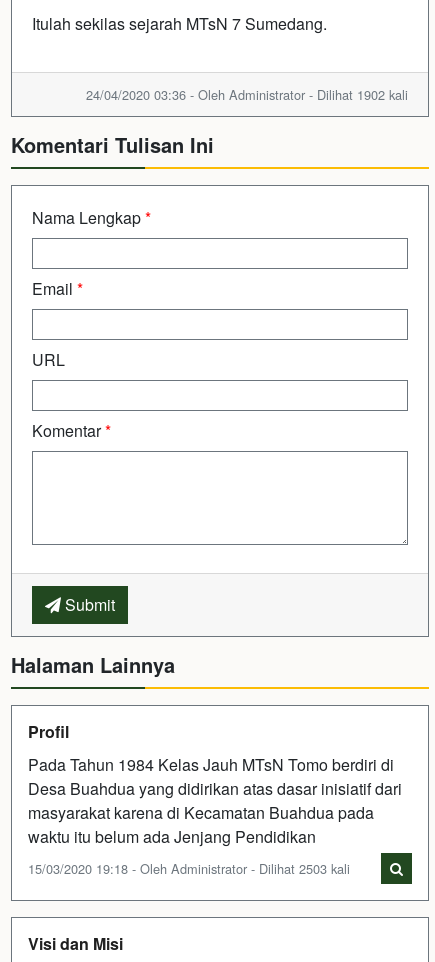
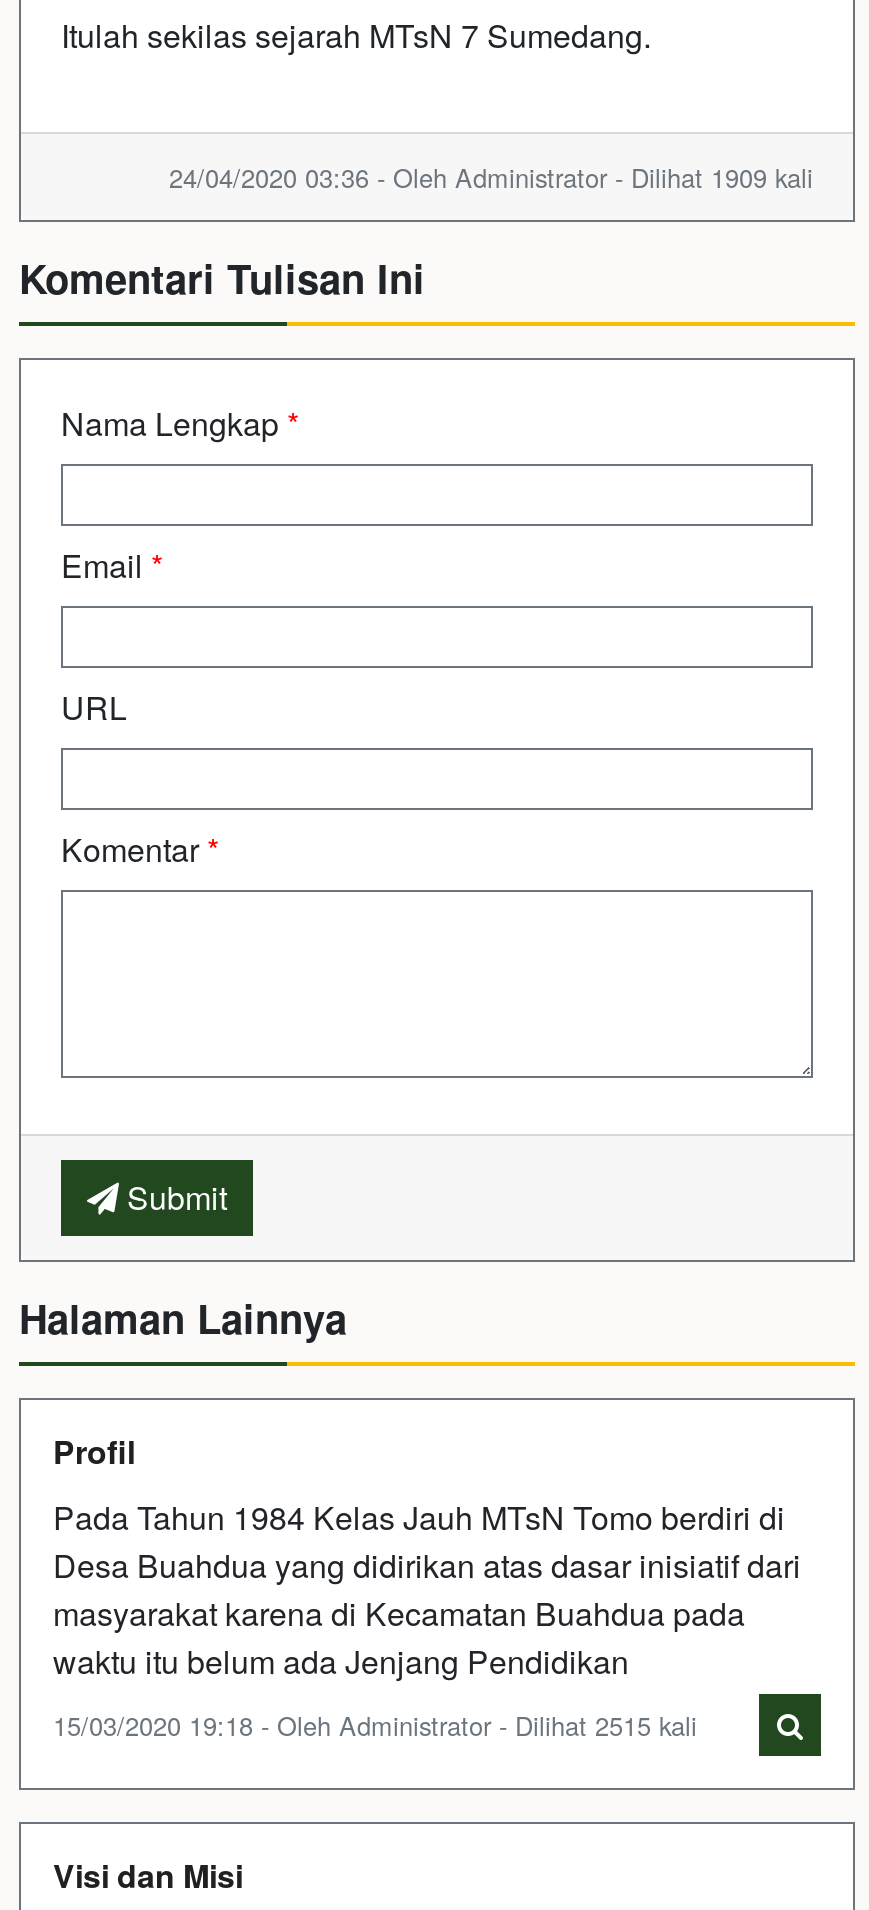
- 24/04/2020 03:36 - Oleh Administrator - Dilihat 1902 kali
+ 24/04/2020 03:36 - Oleh Administrator - Dilihat 1909 kali

- 15/03/2020 19:18 - Oleh Administrator - Dilihat 2503 kali
+ 15/03/2020 19:18 - Oleh Administrator - Dilihat 2515 kali
